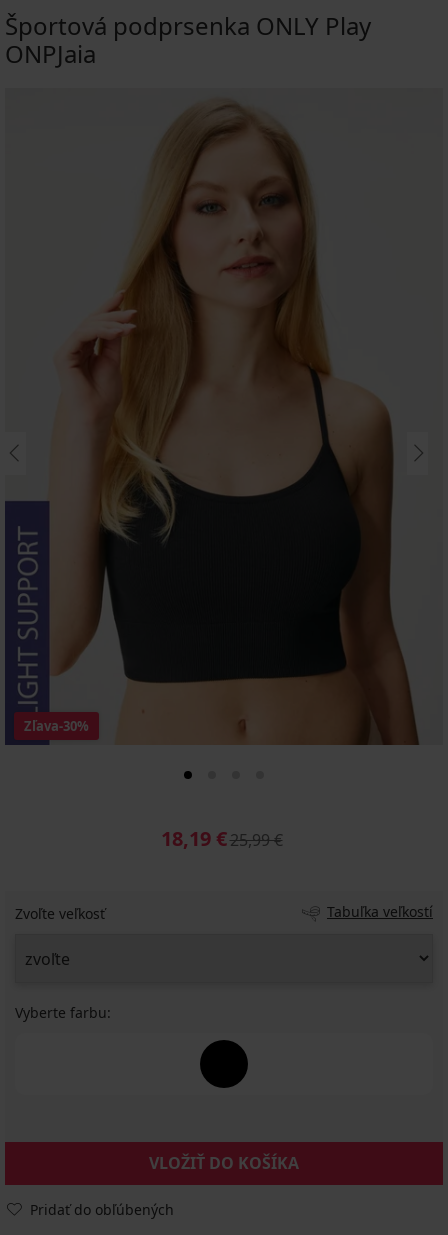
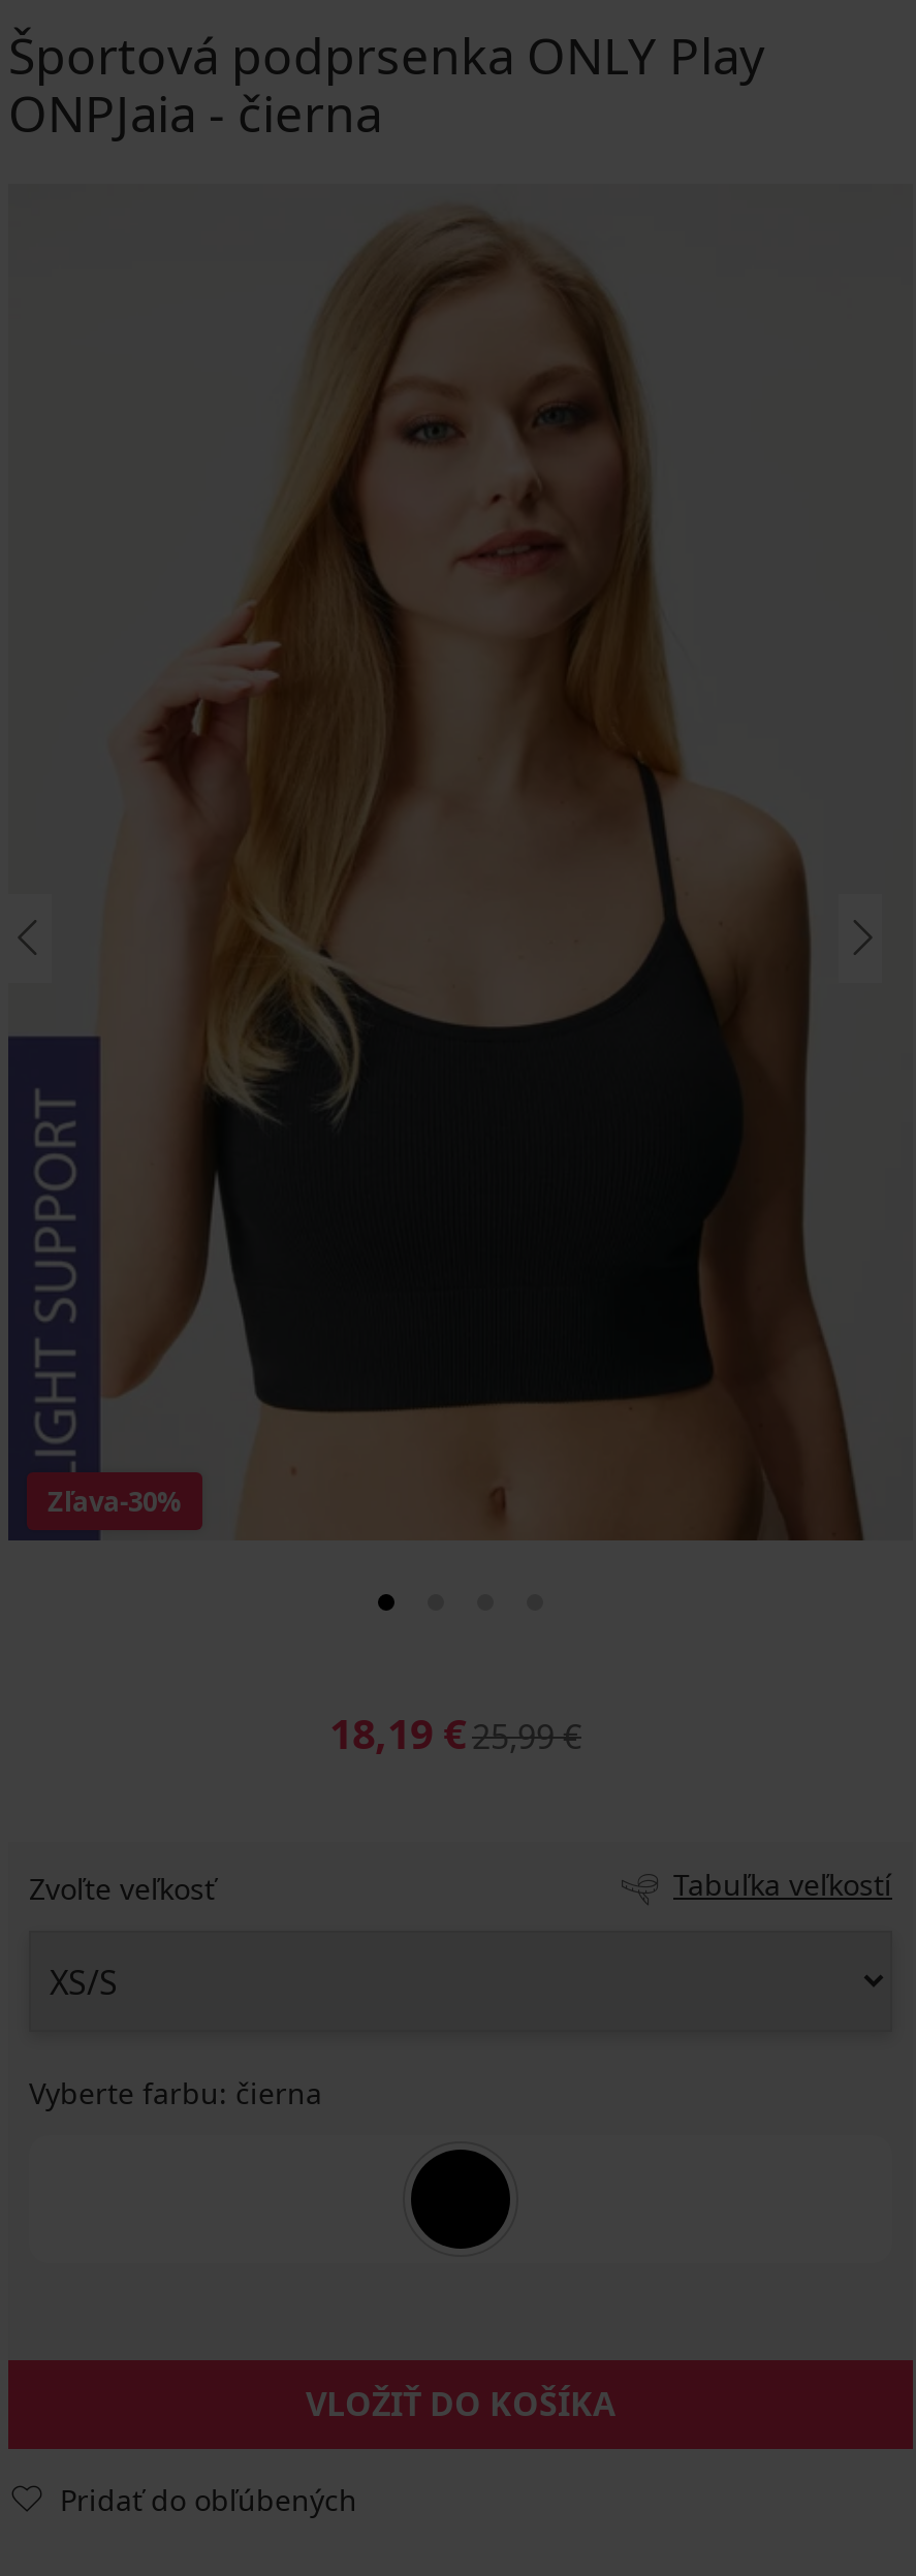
- ONPJaia
+ ONPJaia - čierna

- Vyberte farbu:
+ Vyberte farbu: čierna
